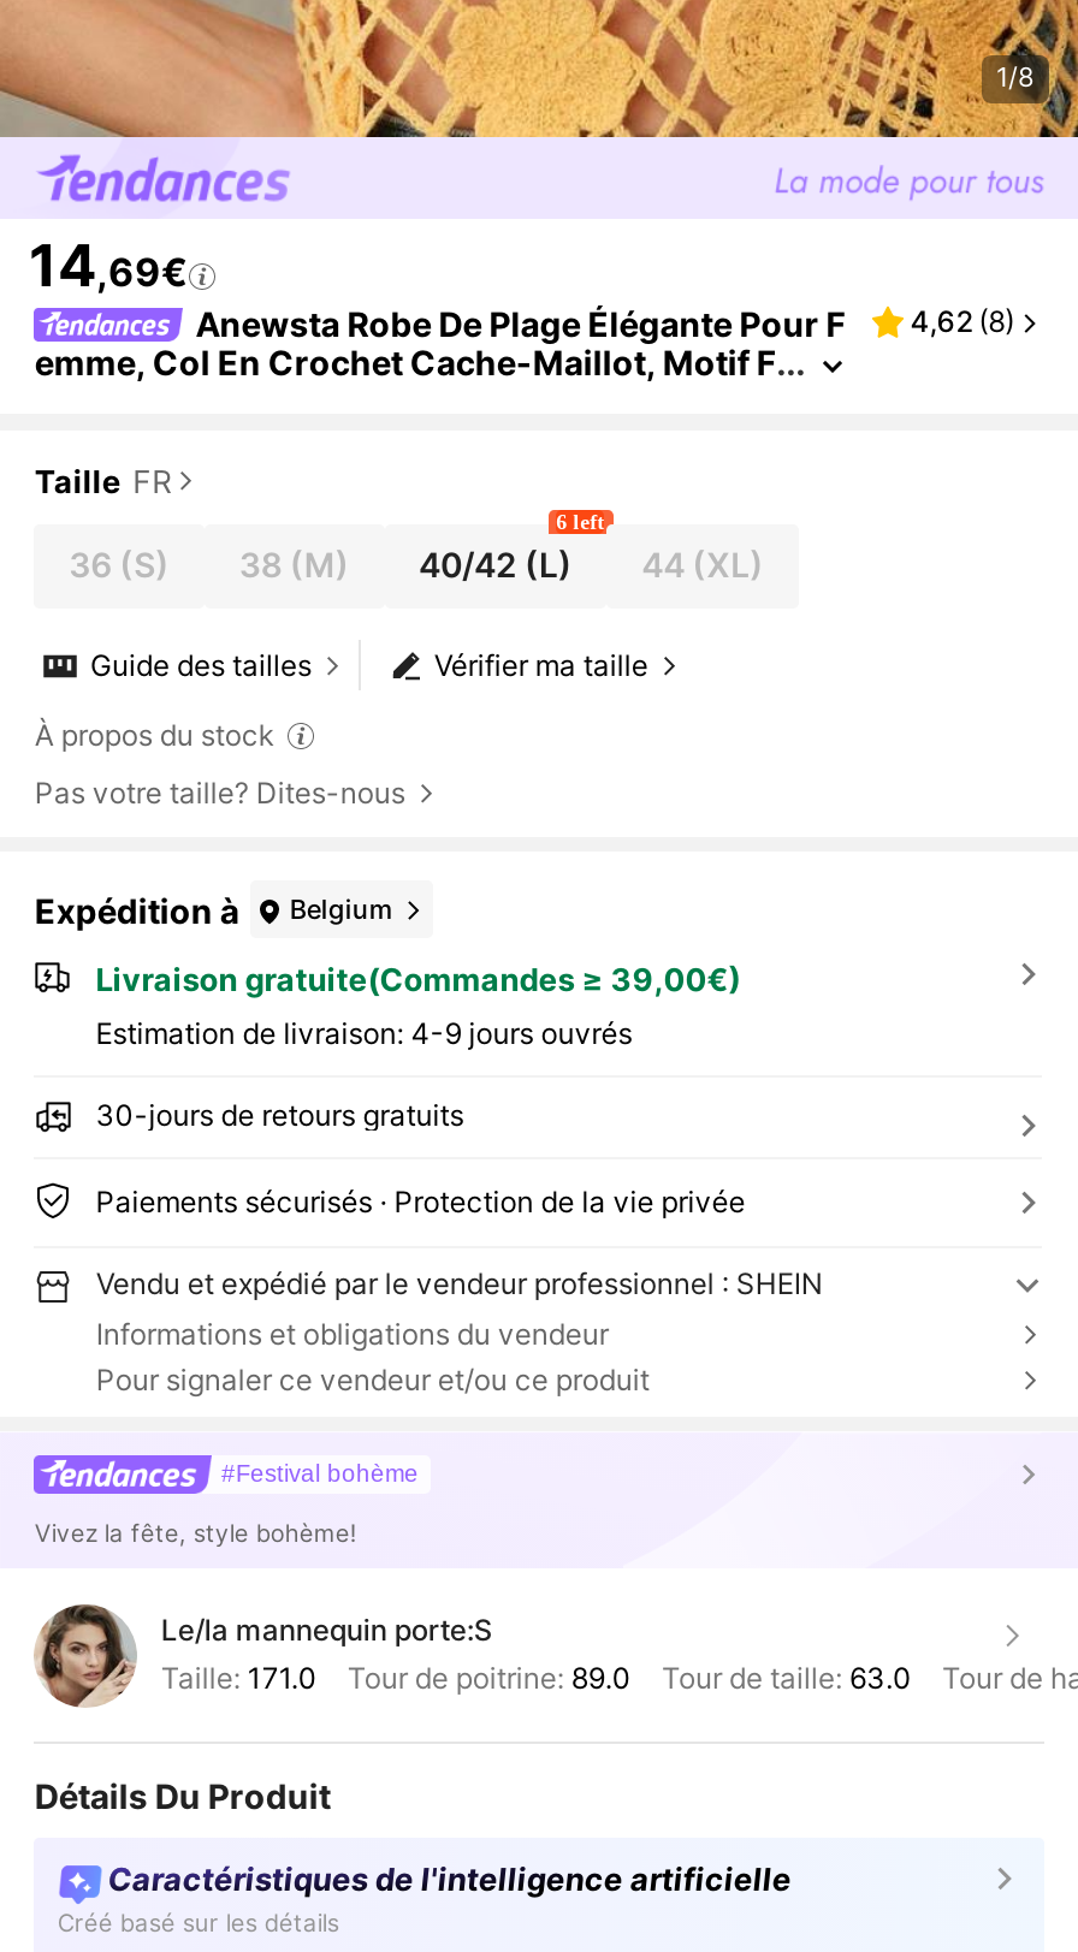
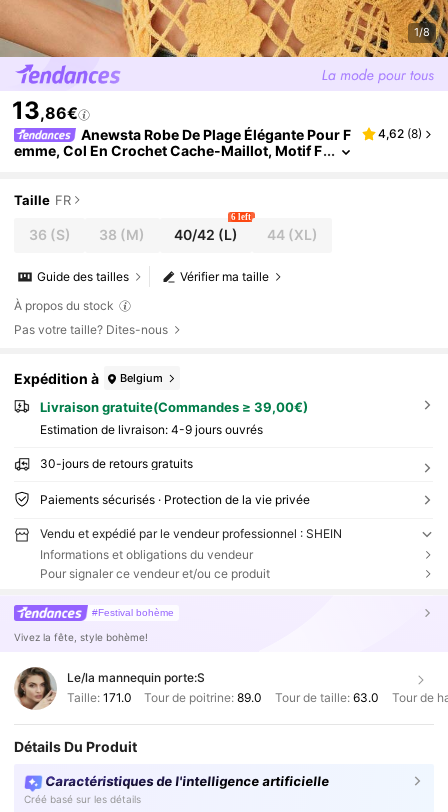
- 14,69€
+ 13,86€
